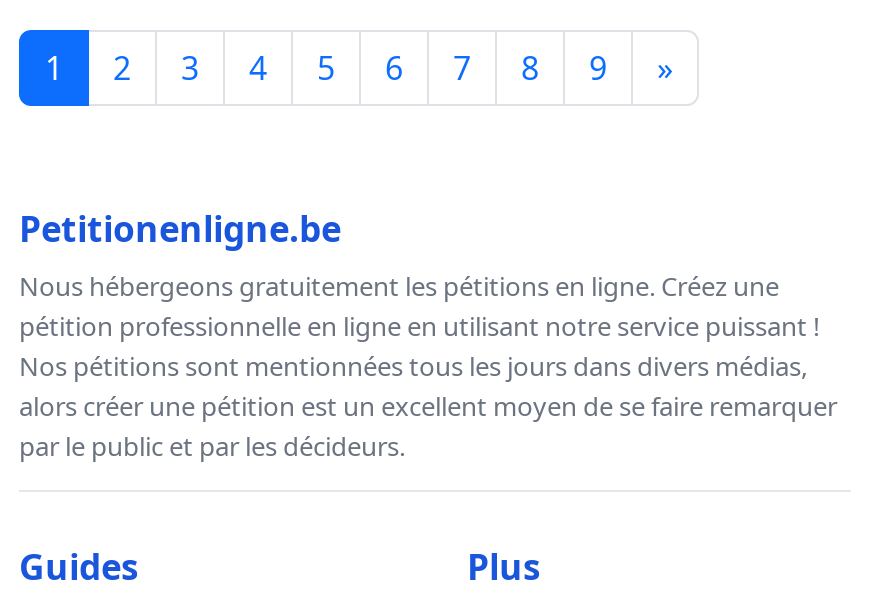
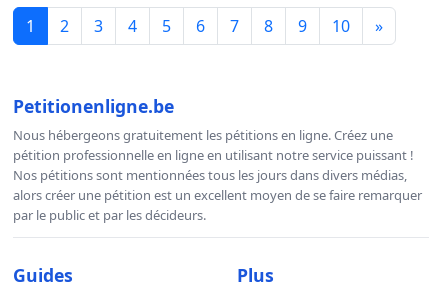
+ 10
